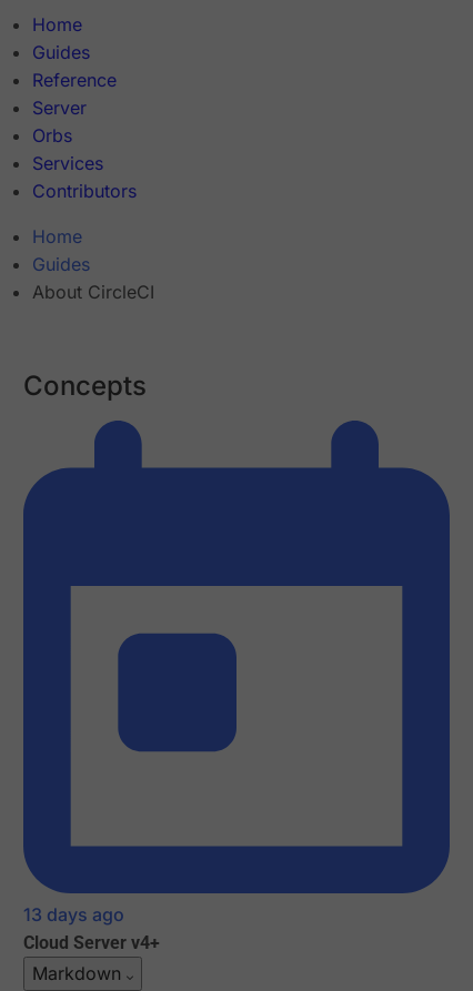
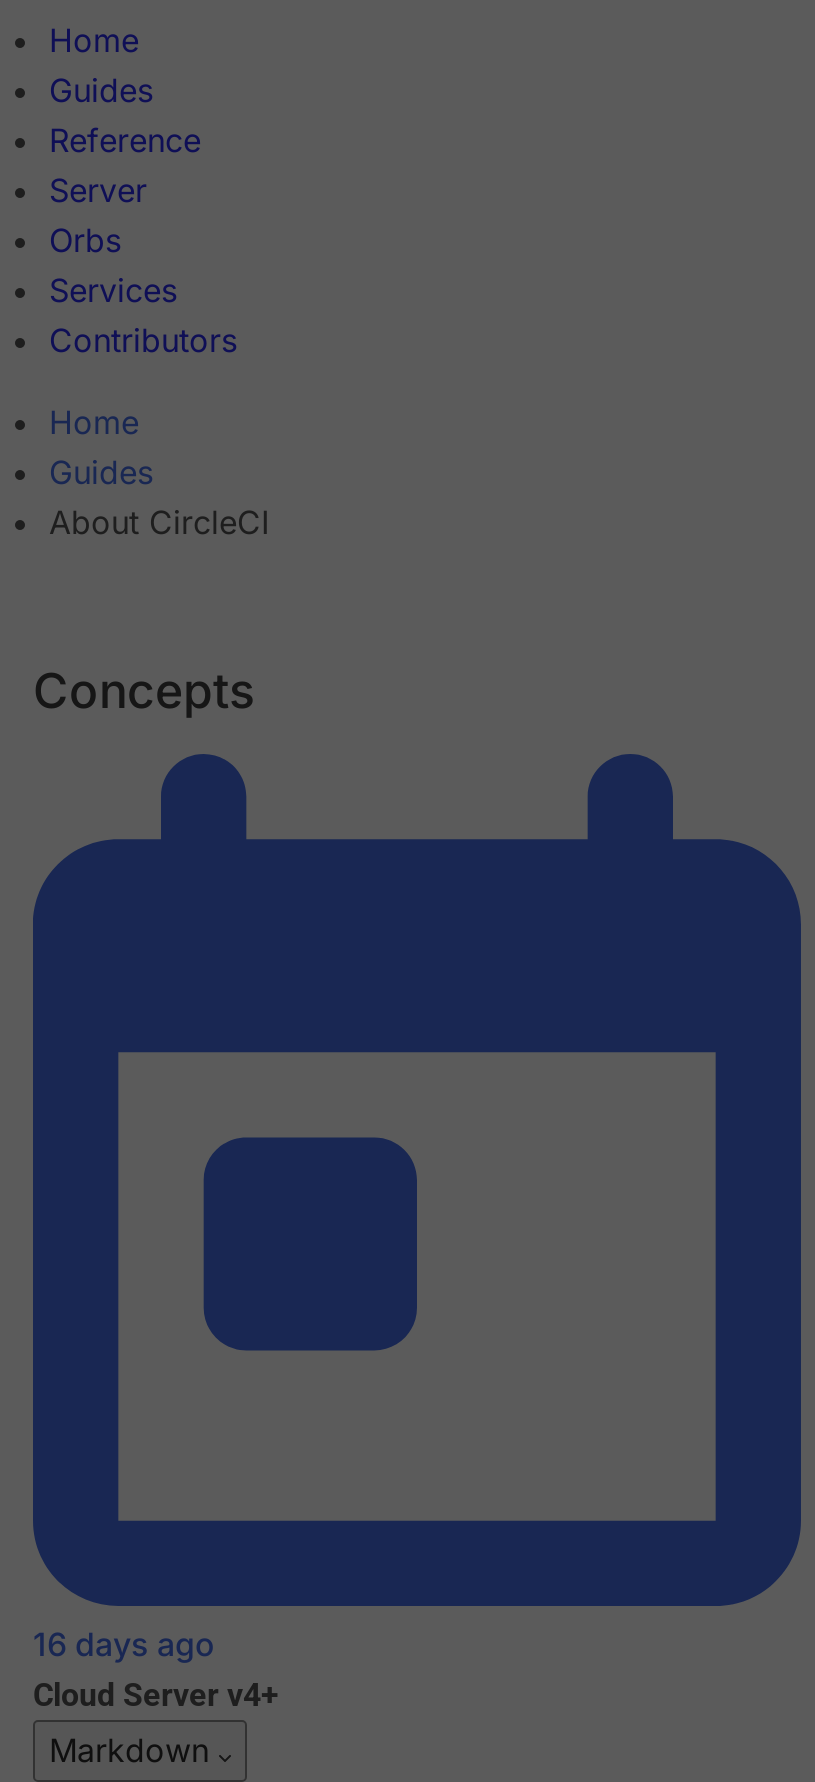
- 13 days ago
+ 16 days ago
